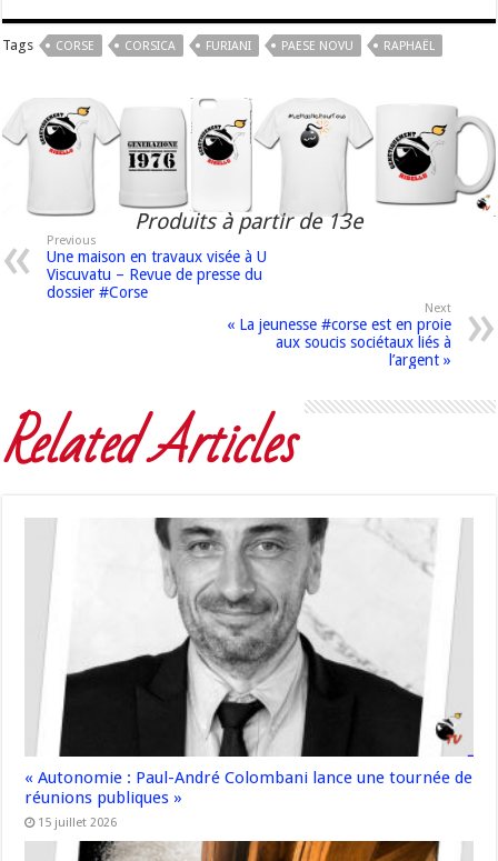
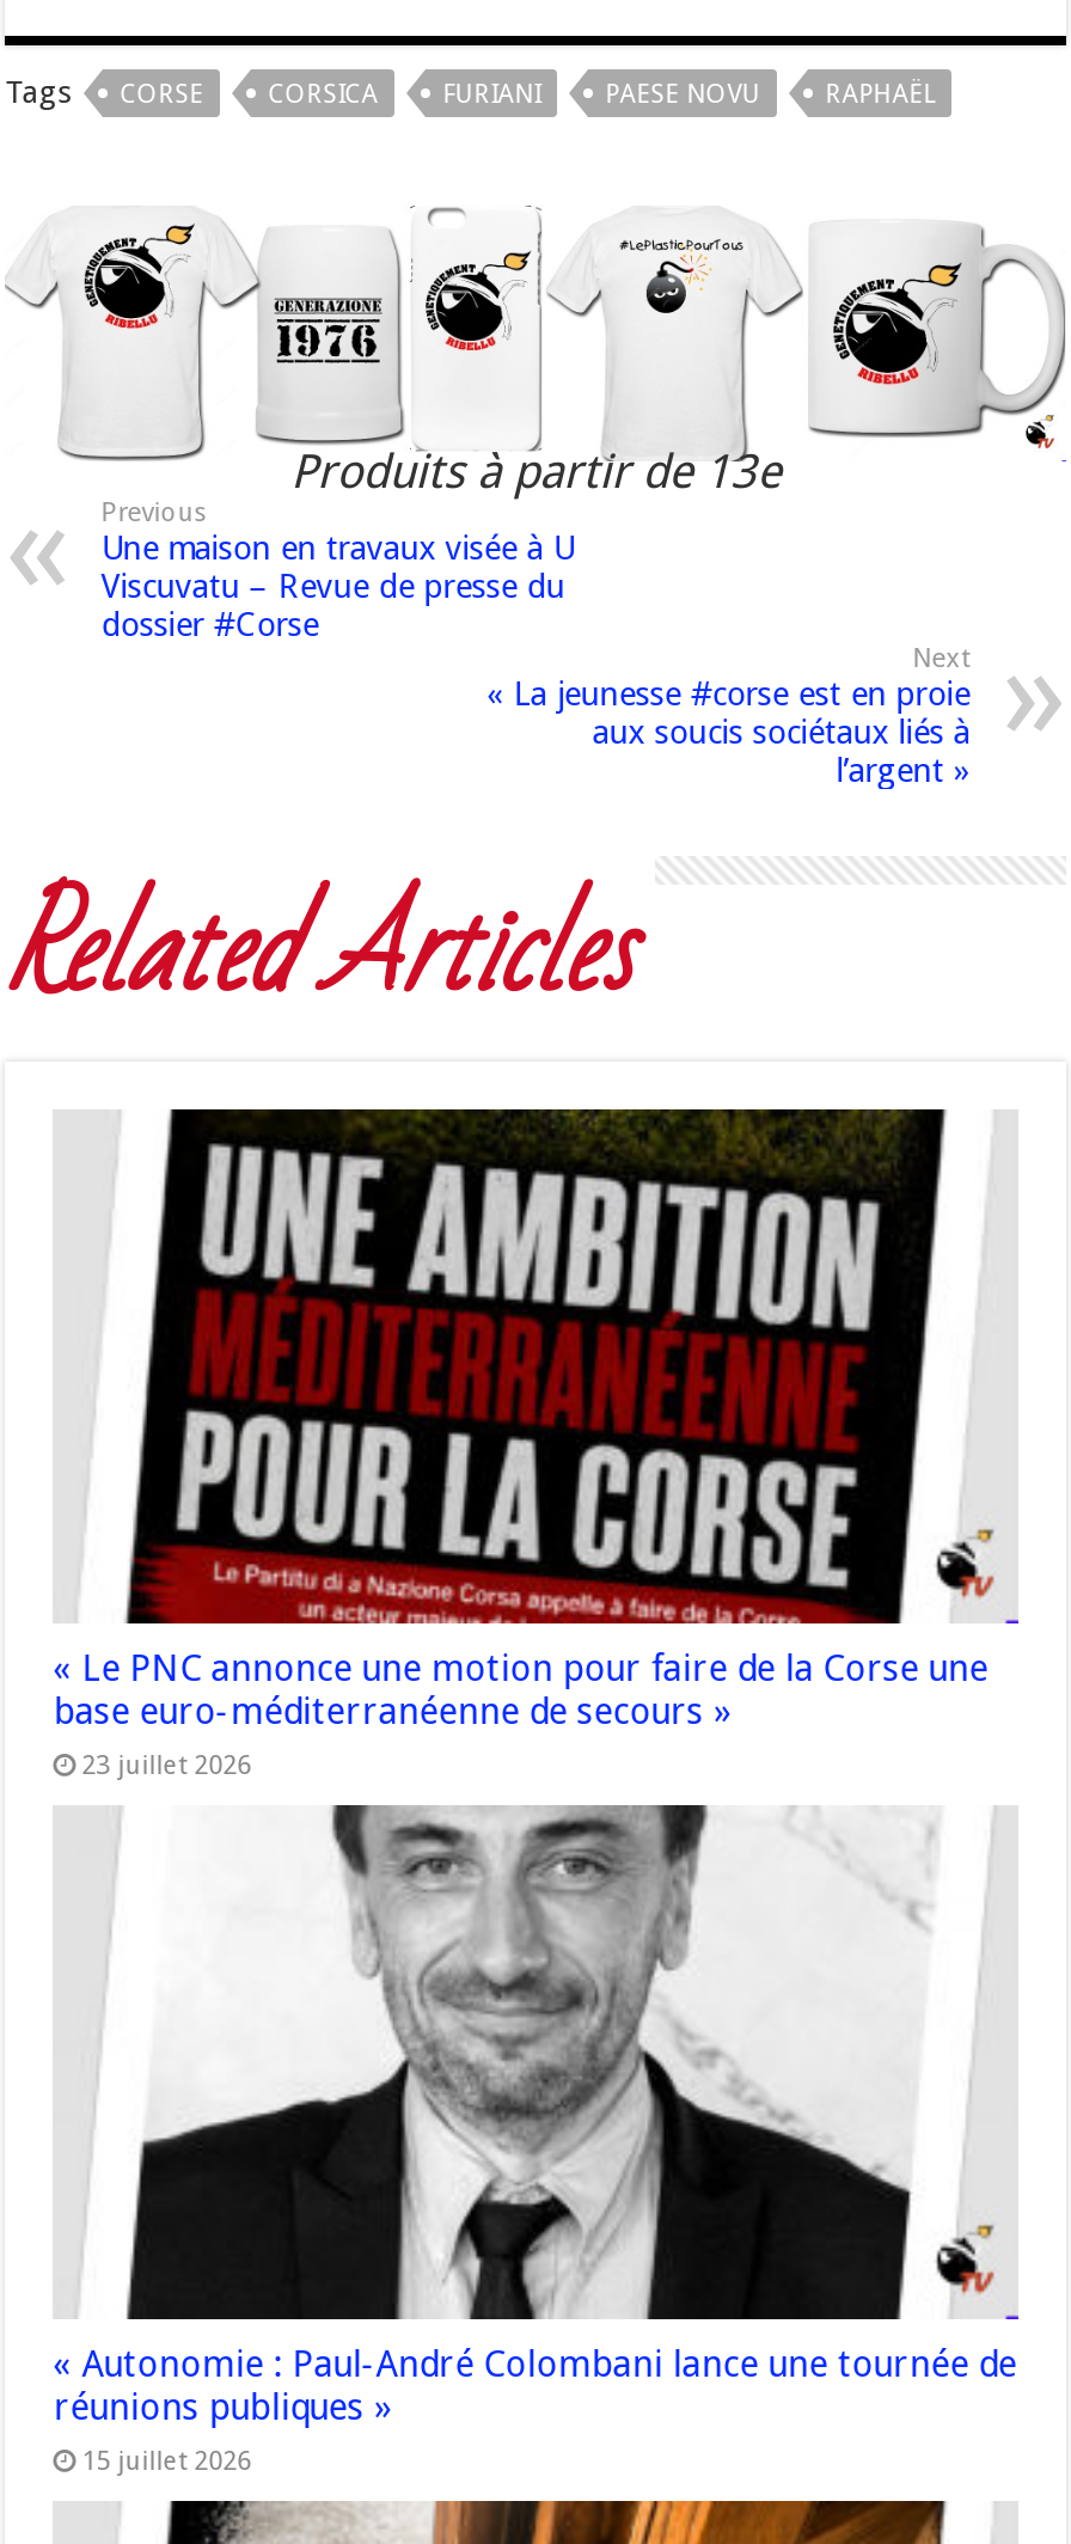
+ [image]
+ « Le PNC annonce une motion pour faire de la Corse une
+ base euro-méditerranéenne de secours »
+ 23 juillet 2026
